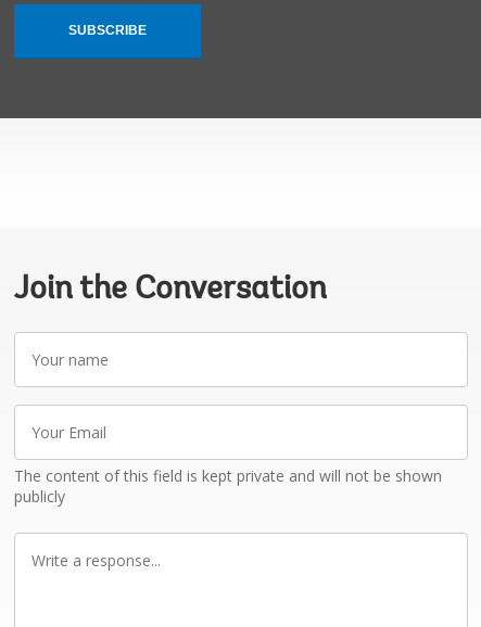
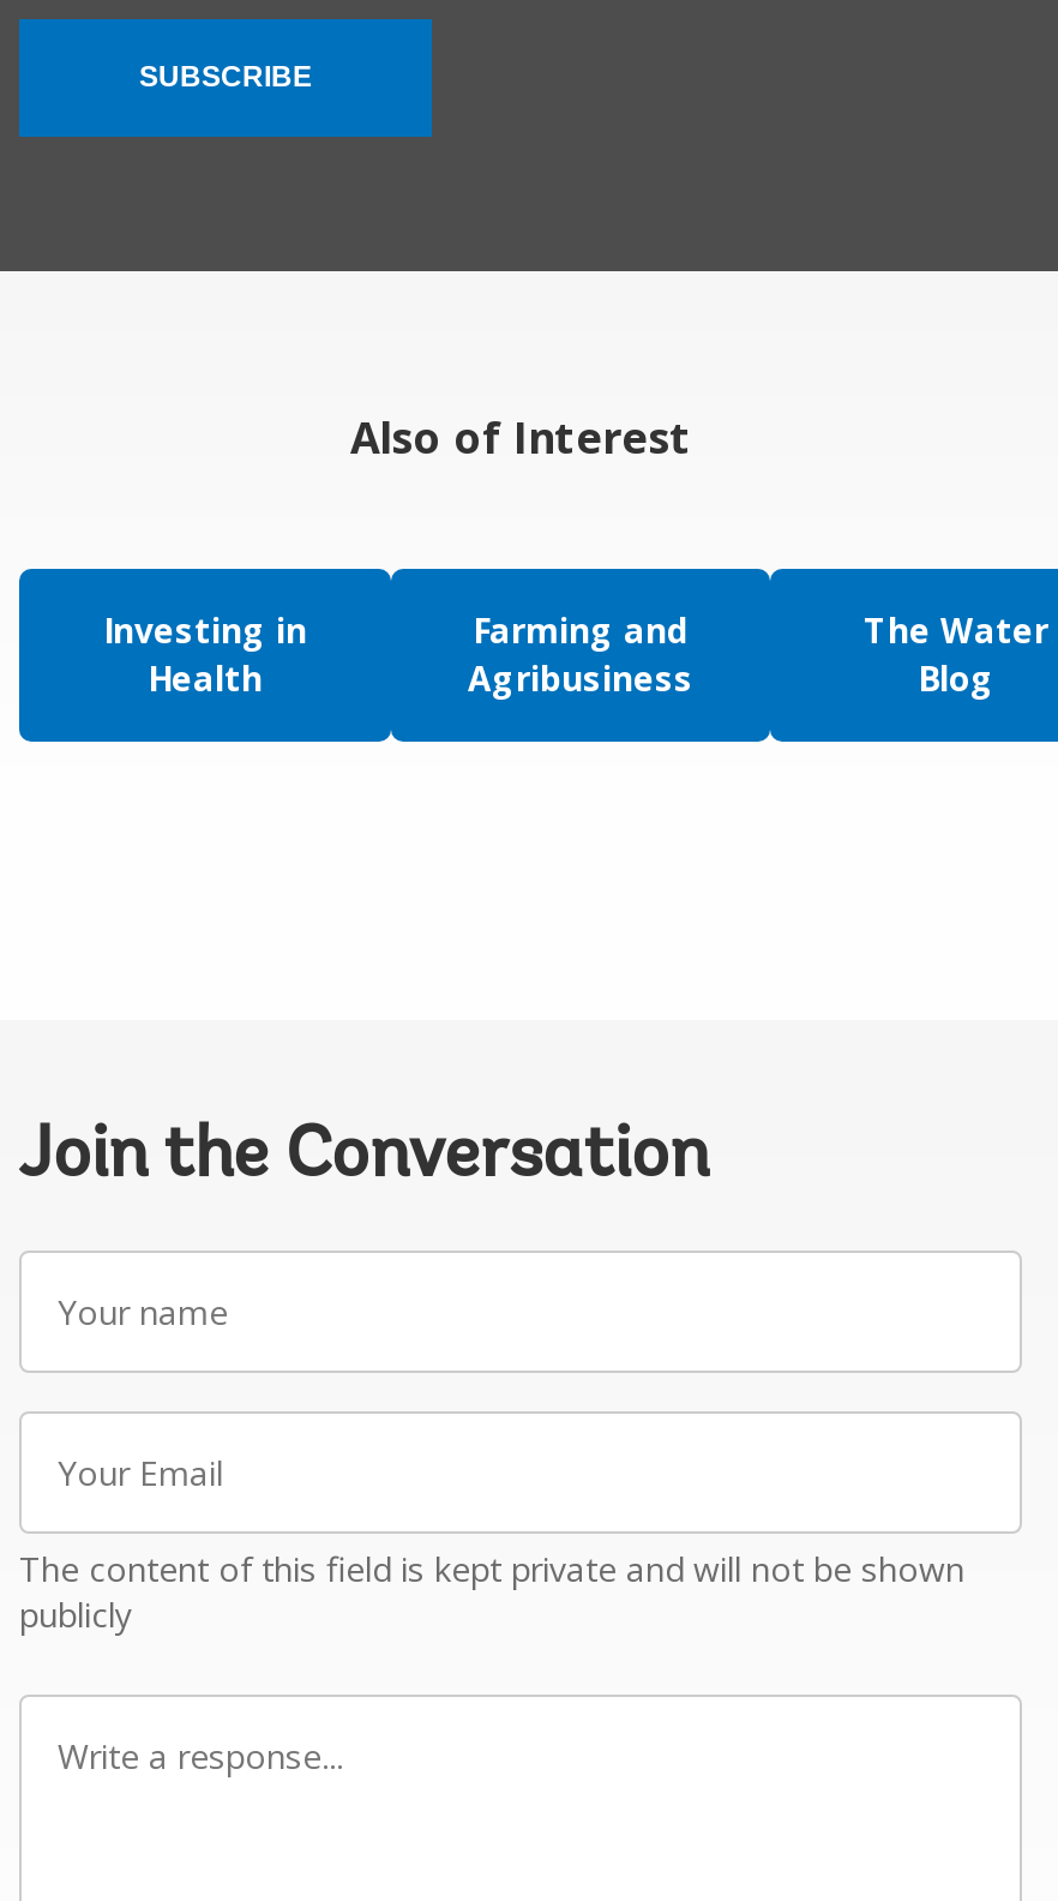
+ [image]
+ Also of Interest
+ Investing in
+ Health

+ Farming and
+ Agribusiness

+ The Water
+ Blog
